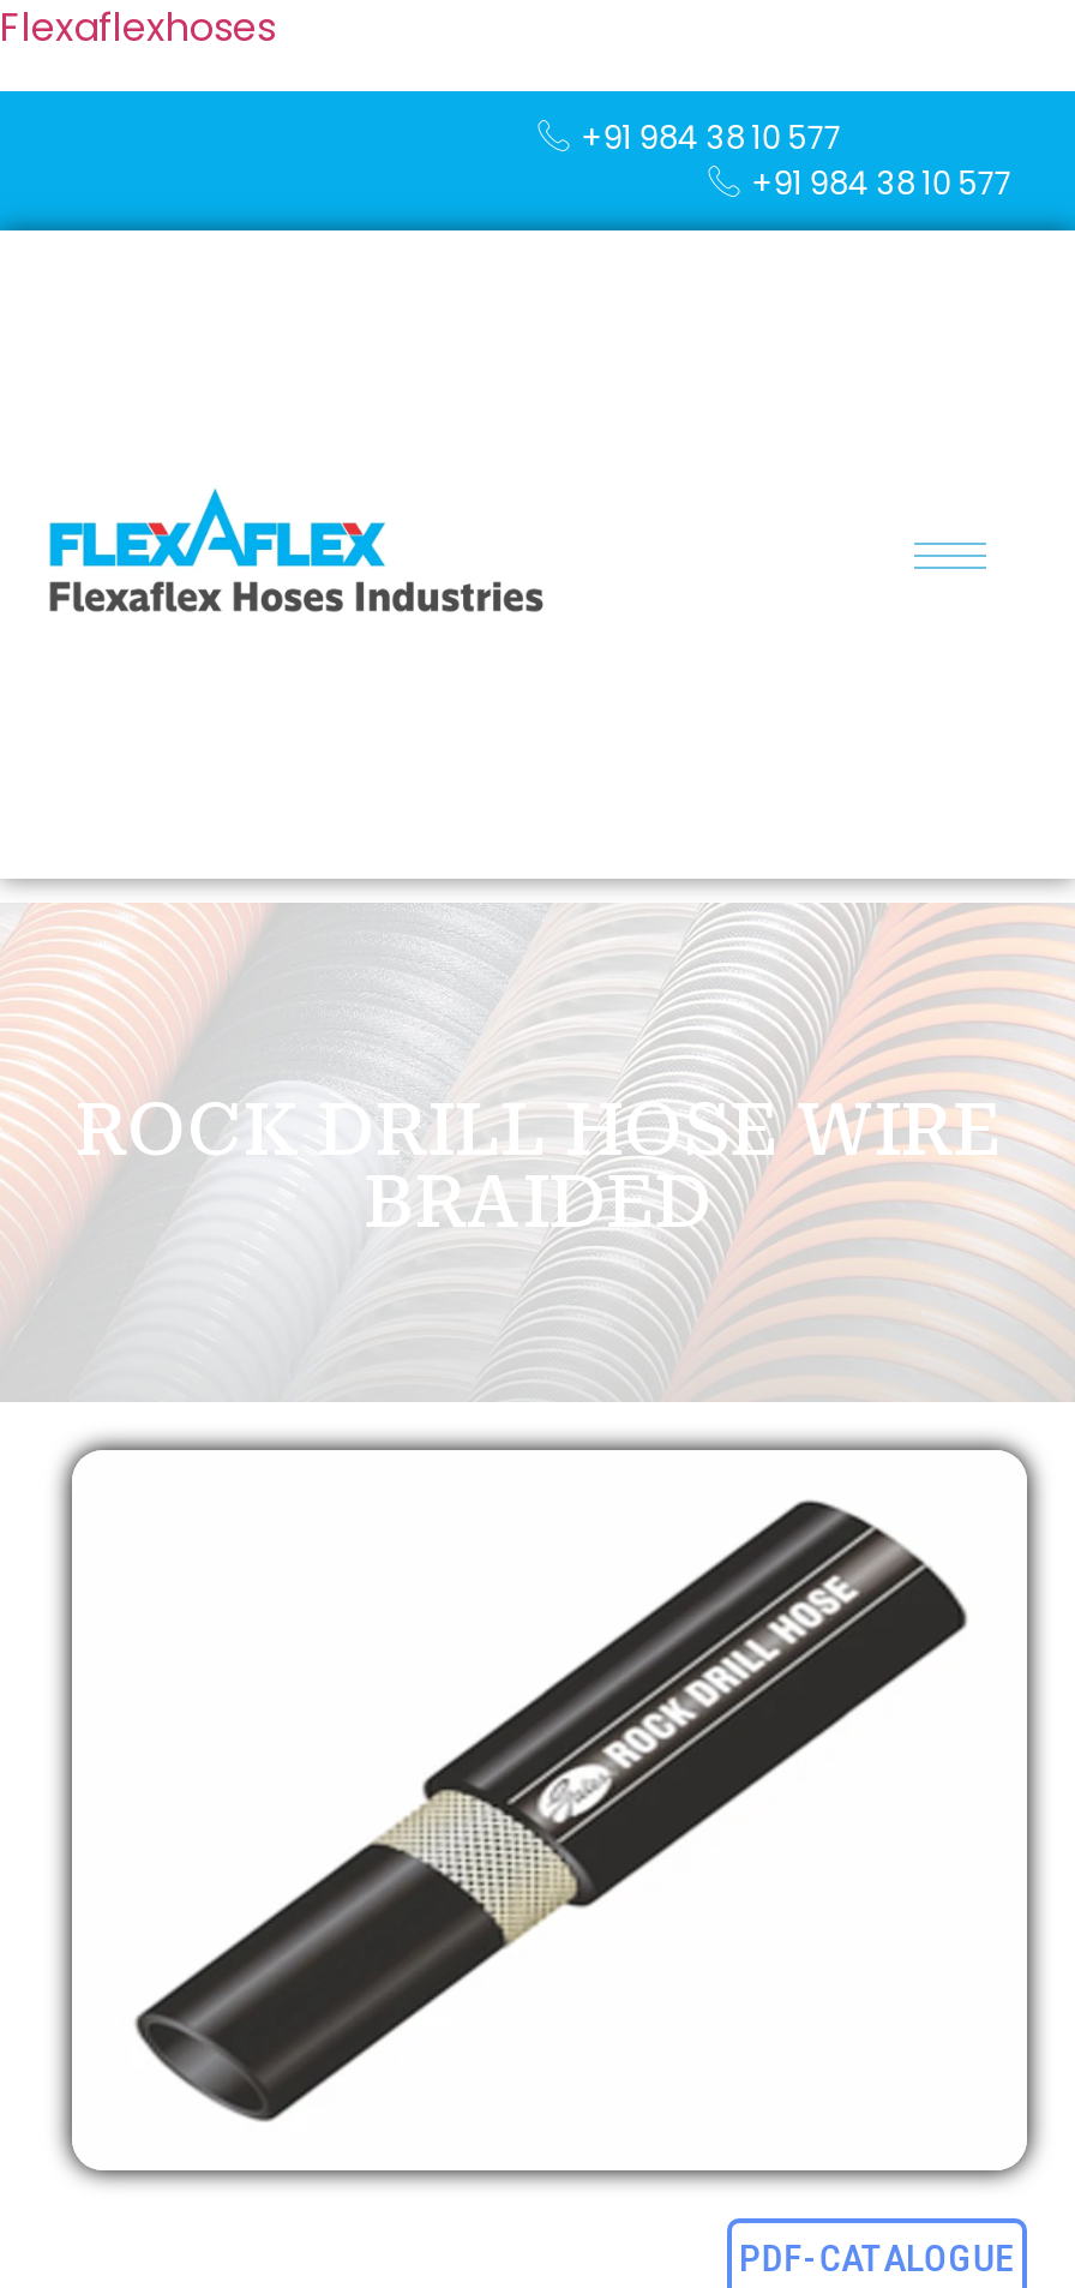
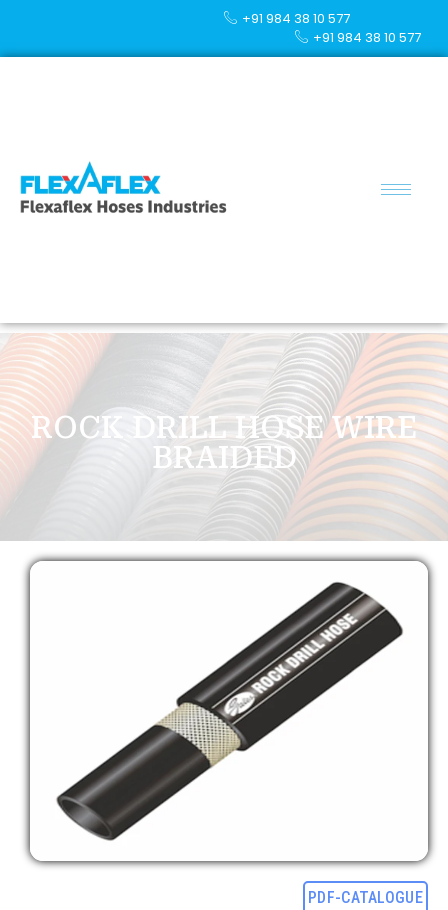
- Flexaflexhoses
